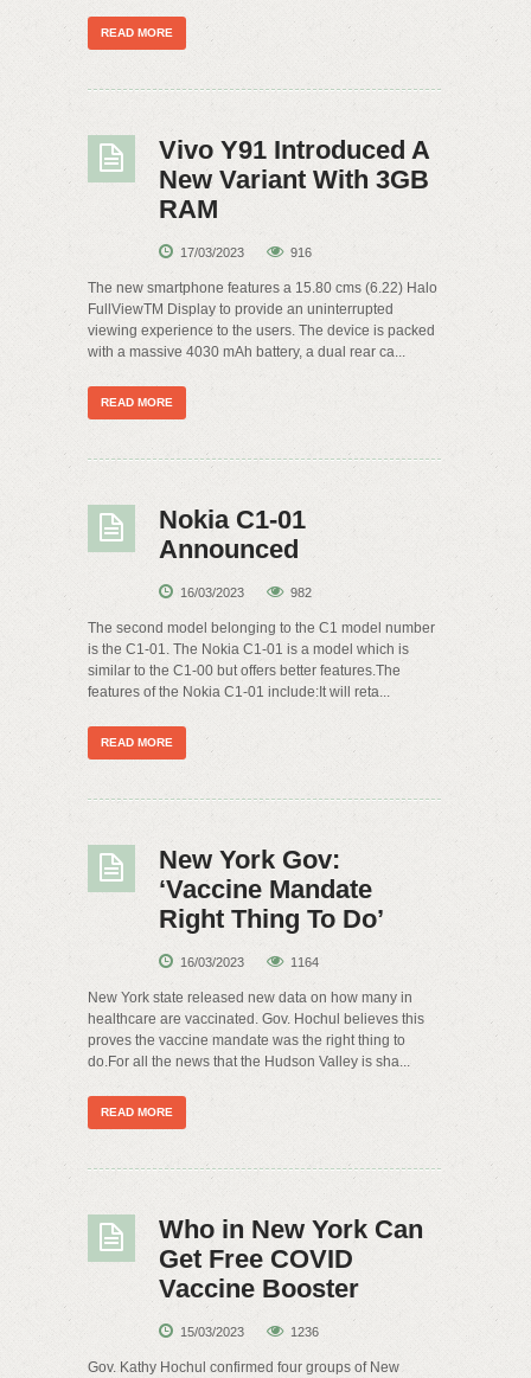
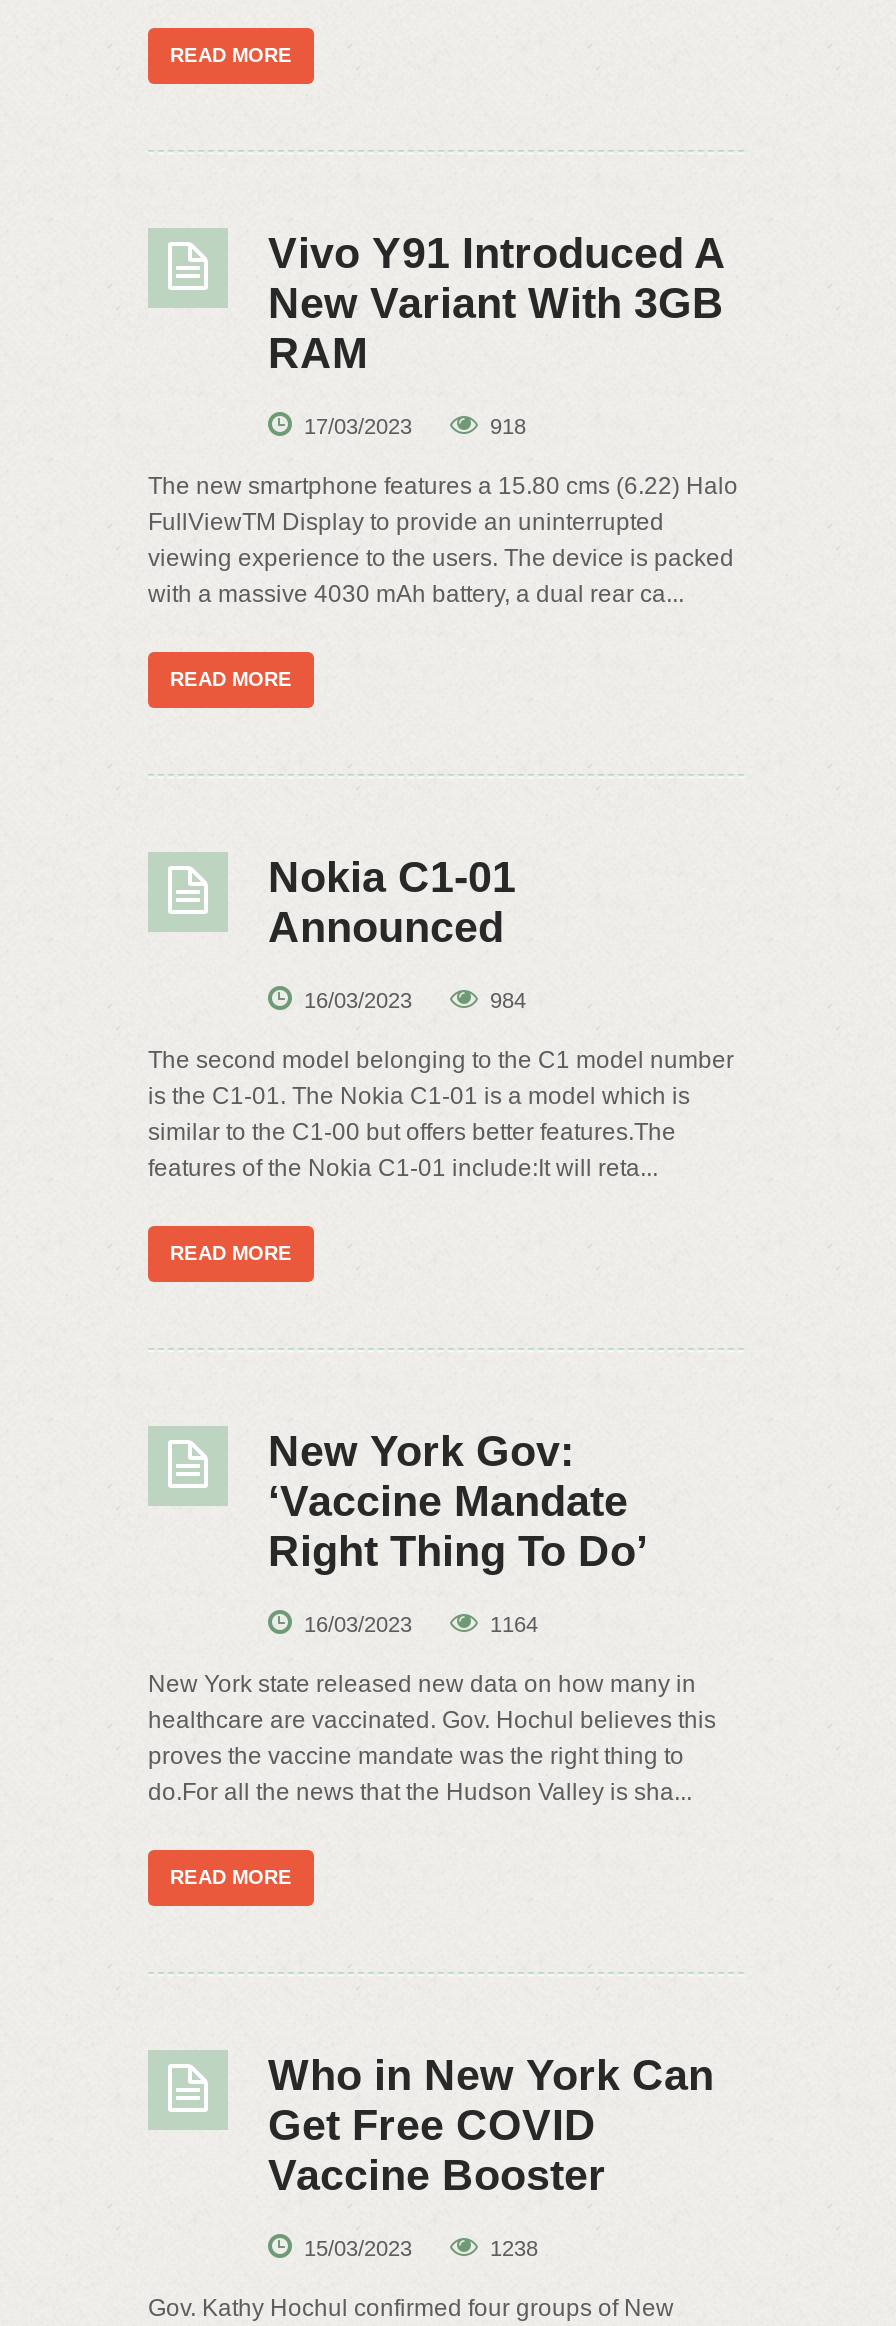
- 916
+ 918

- 982
+ 984

- 1236
+ 1238
